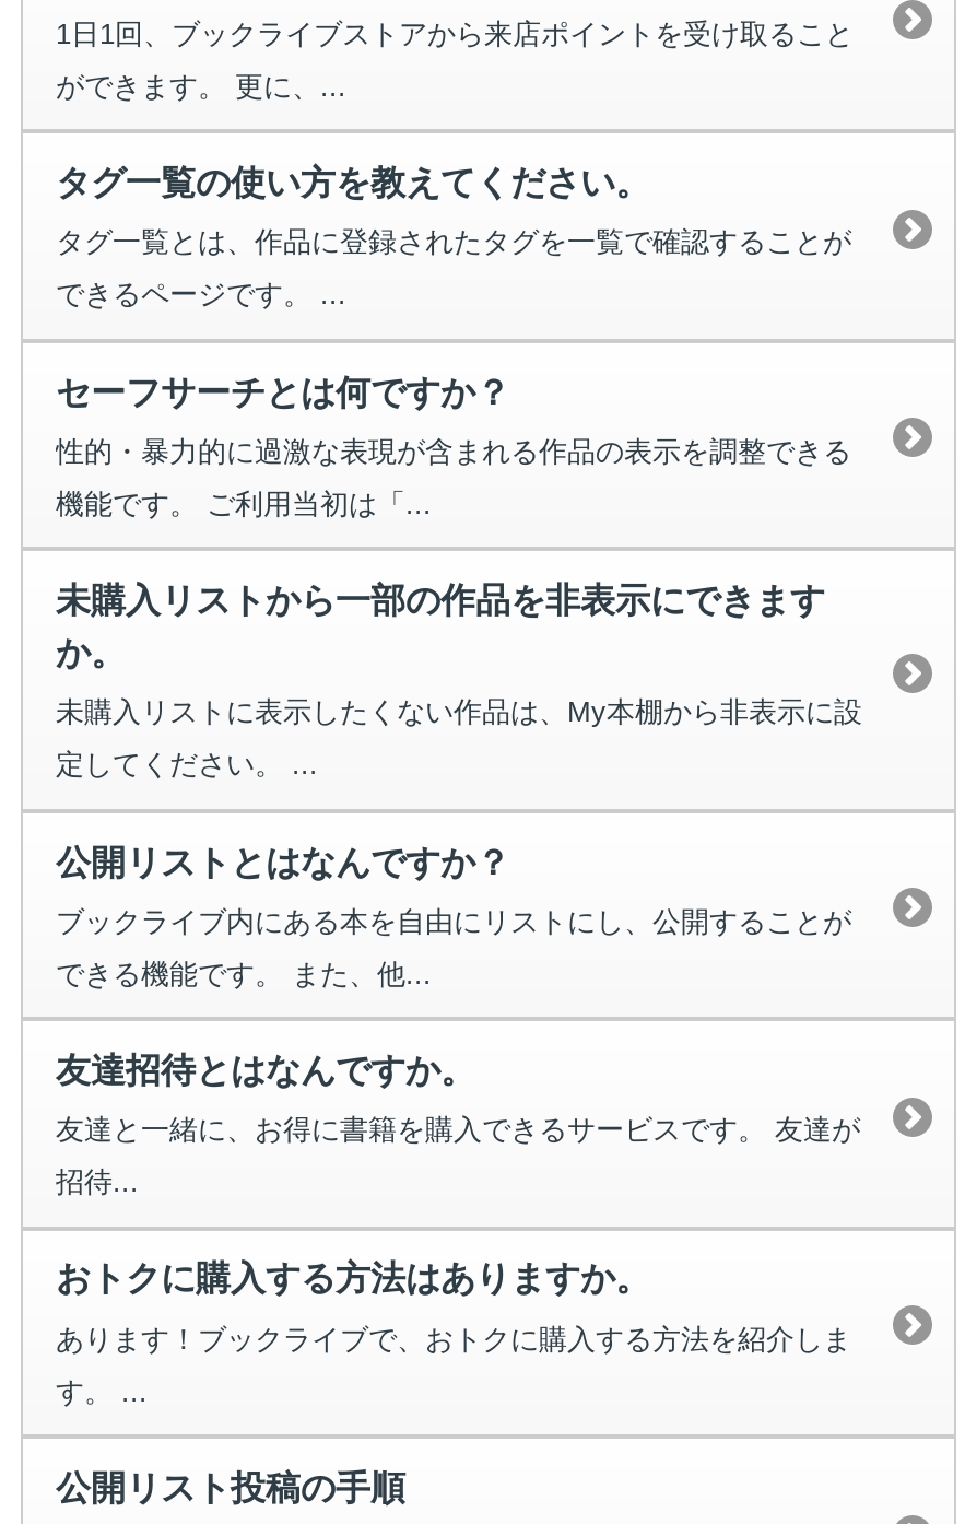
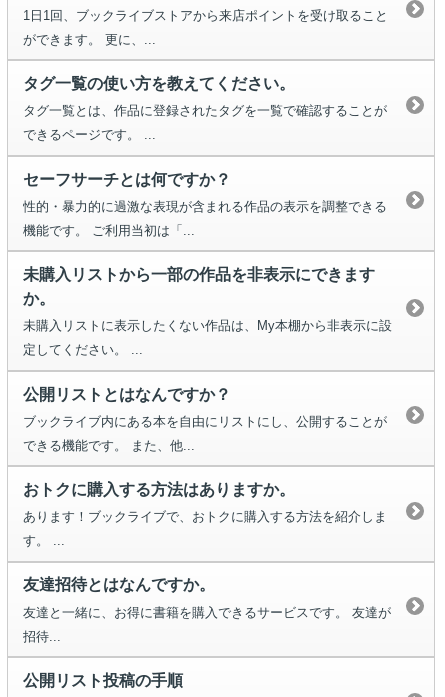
moved down: 友達招待とはなんですか。 | 友達と一緒に、お得に書籍を購入できるサービスです。 友達が | 招待...

moved up: おトクに購入する方法はありますか。 | あります！ブックライブで、おトクに購入する方法を紹介しま
